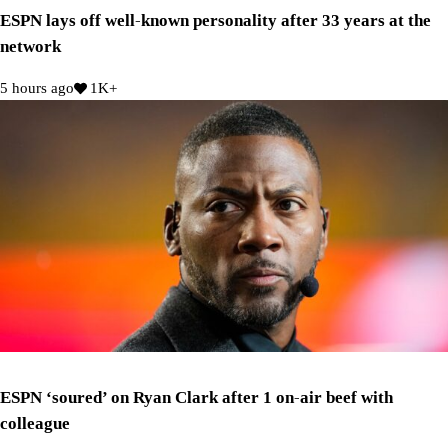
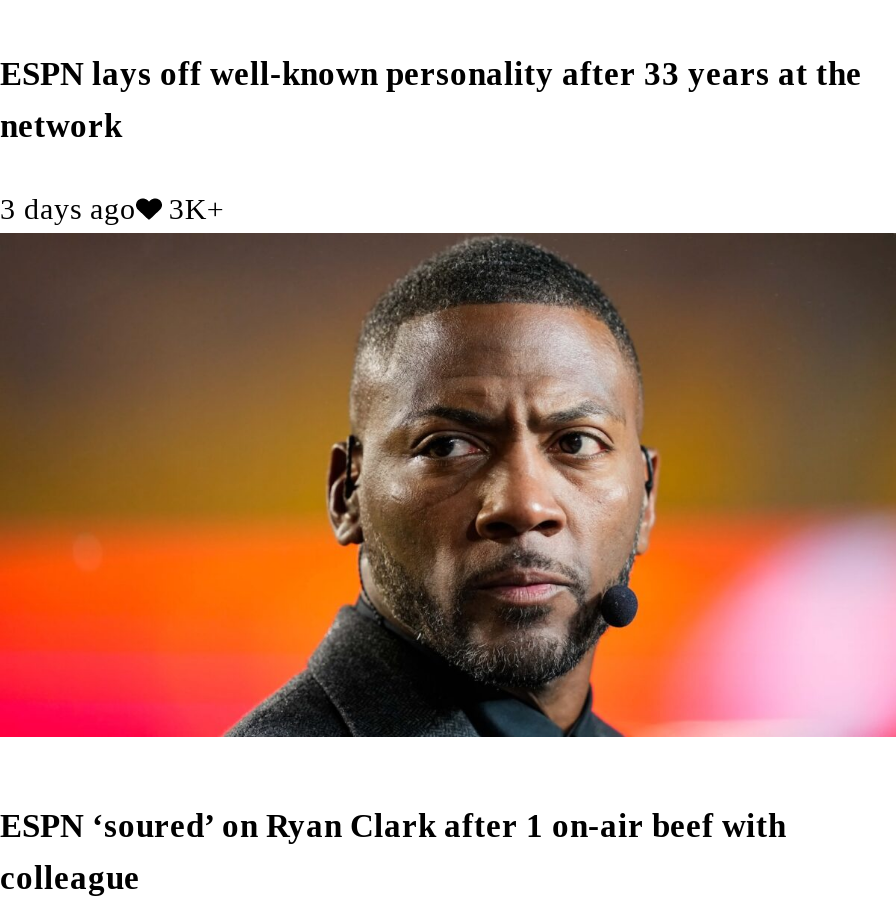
- 5 hours ago
- 1K+
+ 3 days ago
+ 3K+
